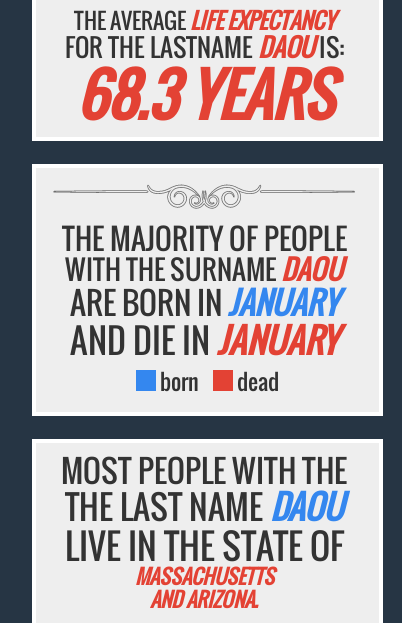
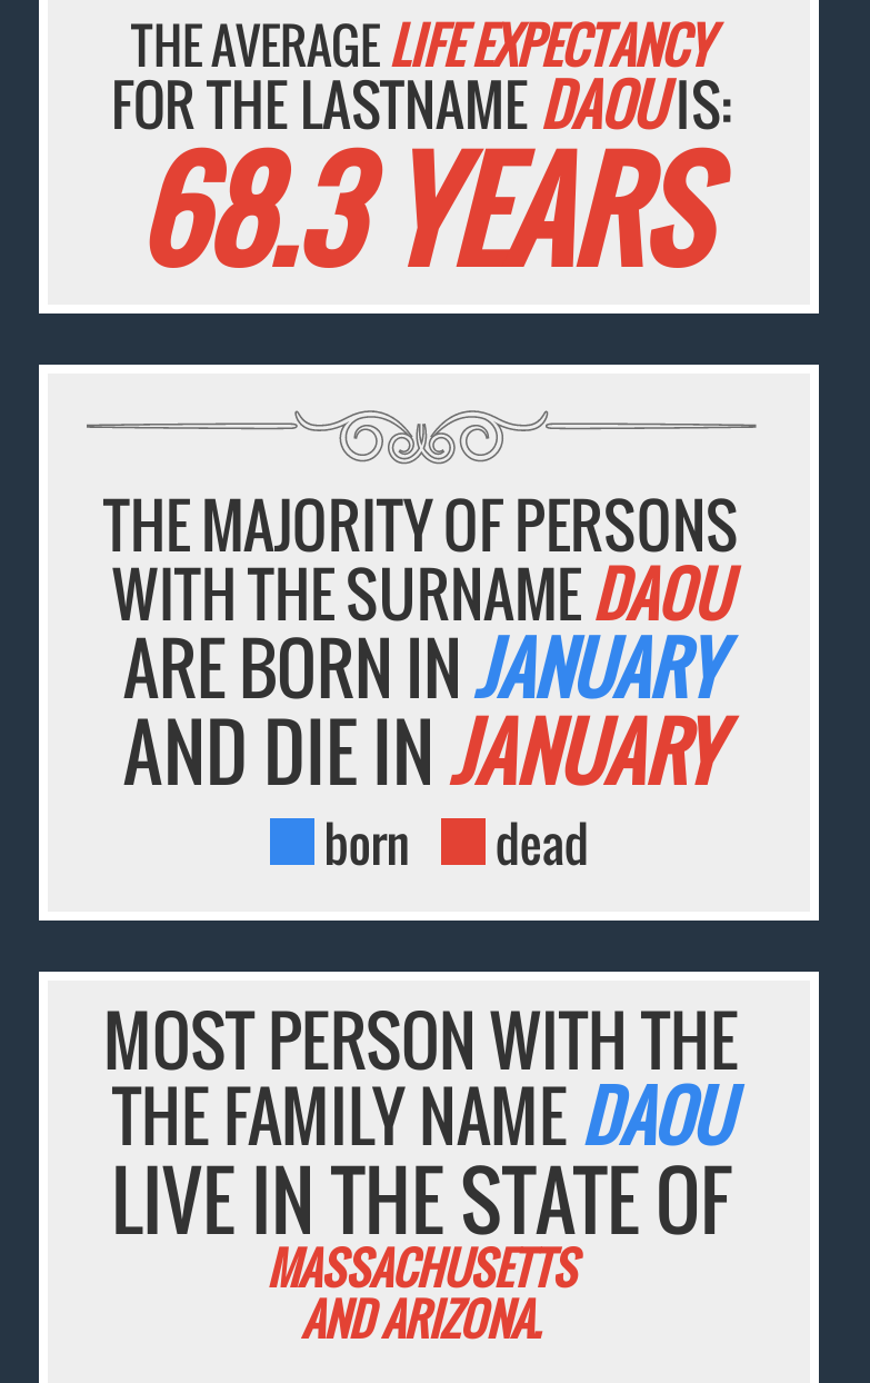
- THE MAJORITY OF PEOPLE
+ THE MAJORITY OF PERSONS

- MOST PEOPLE WITH THE
+ MOST PERSON WITH THE

- THE LAST NAMEDAOU
+ THE FAMILY NAMEDAOU
